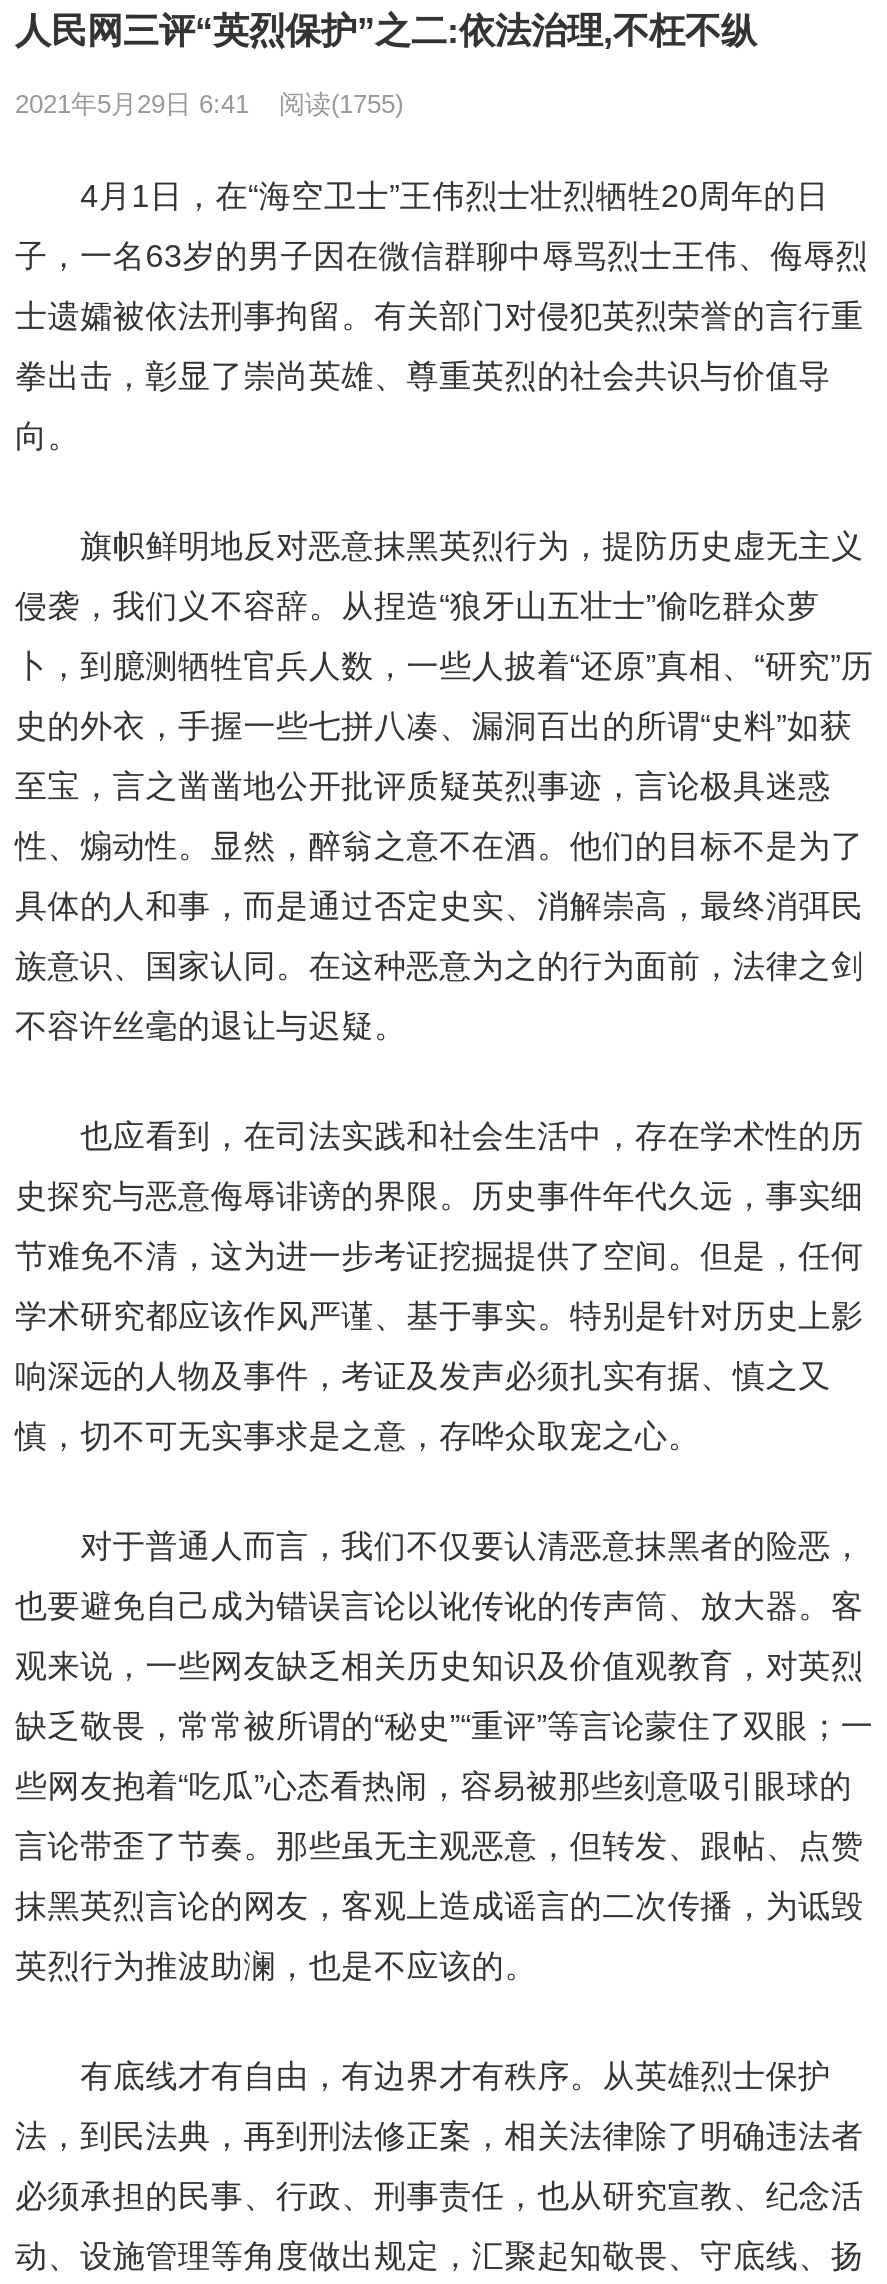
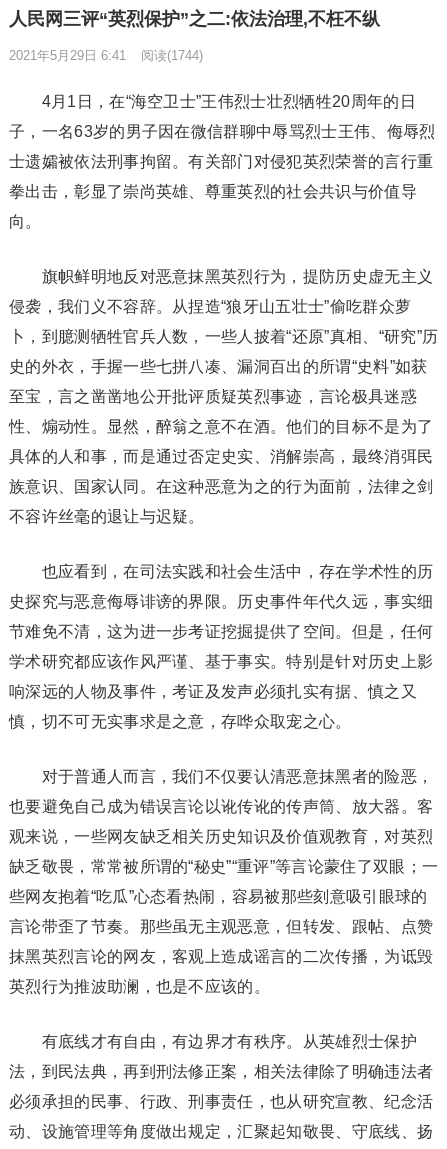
- 2021年5月29日 6:41 阅读(1755)
+ 2021年5月29日 6:41 阅读(1744)
